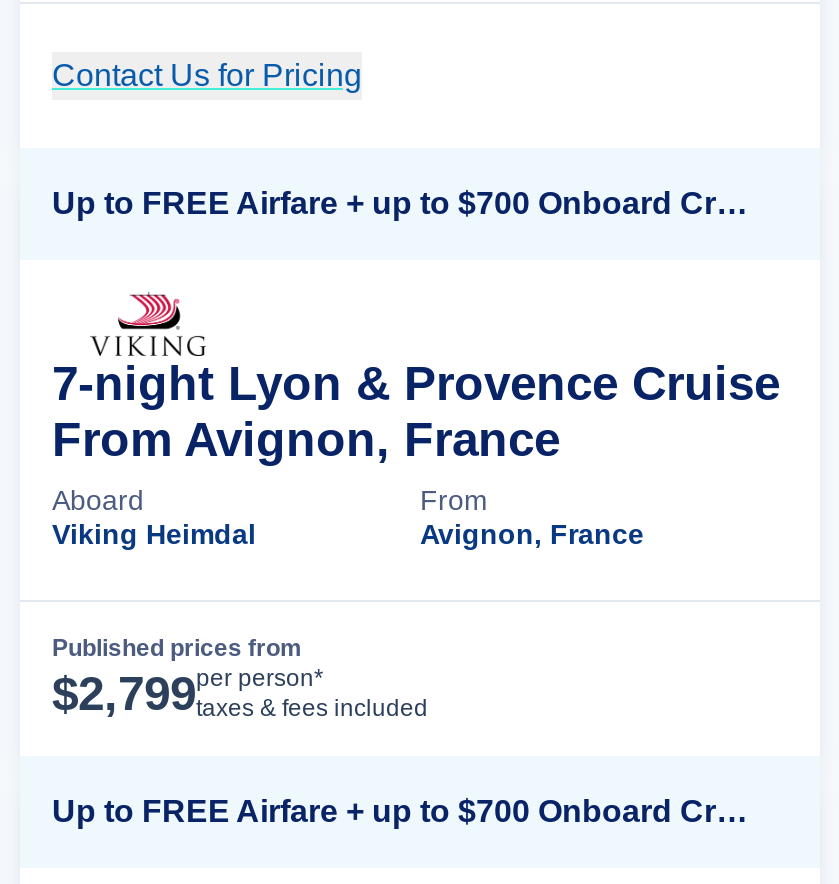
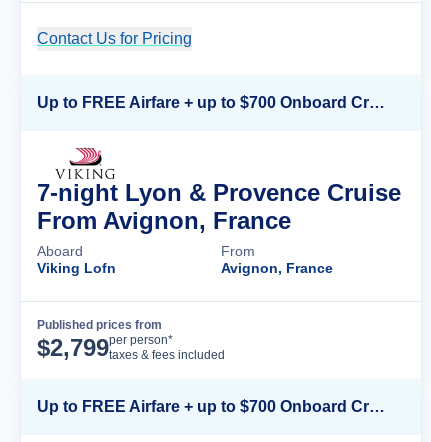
- Viking Heimdal
+ Viking Lofn
